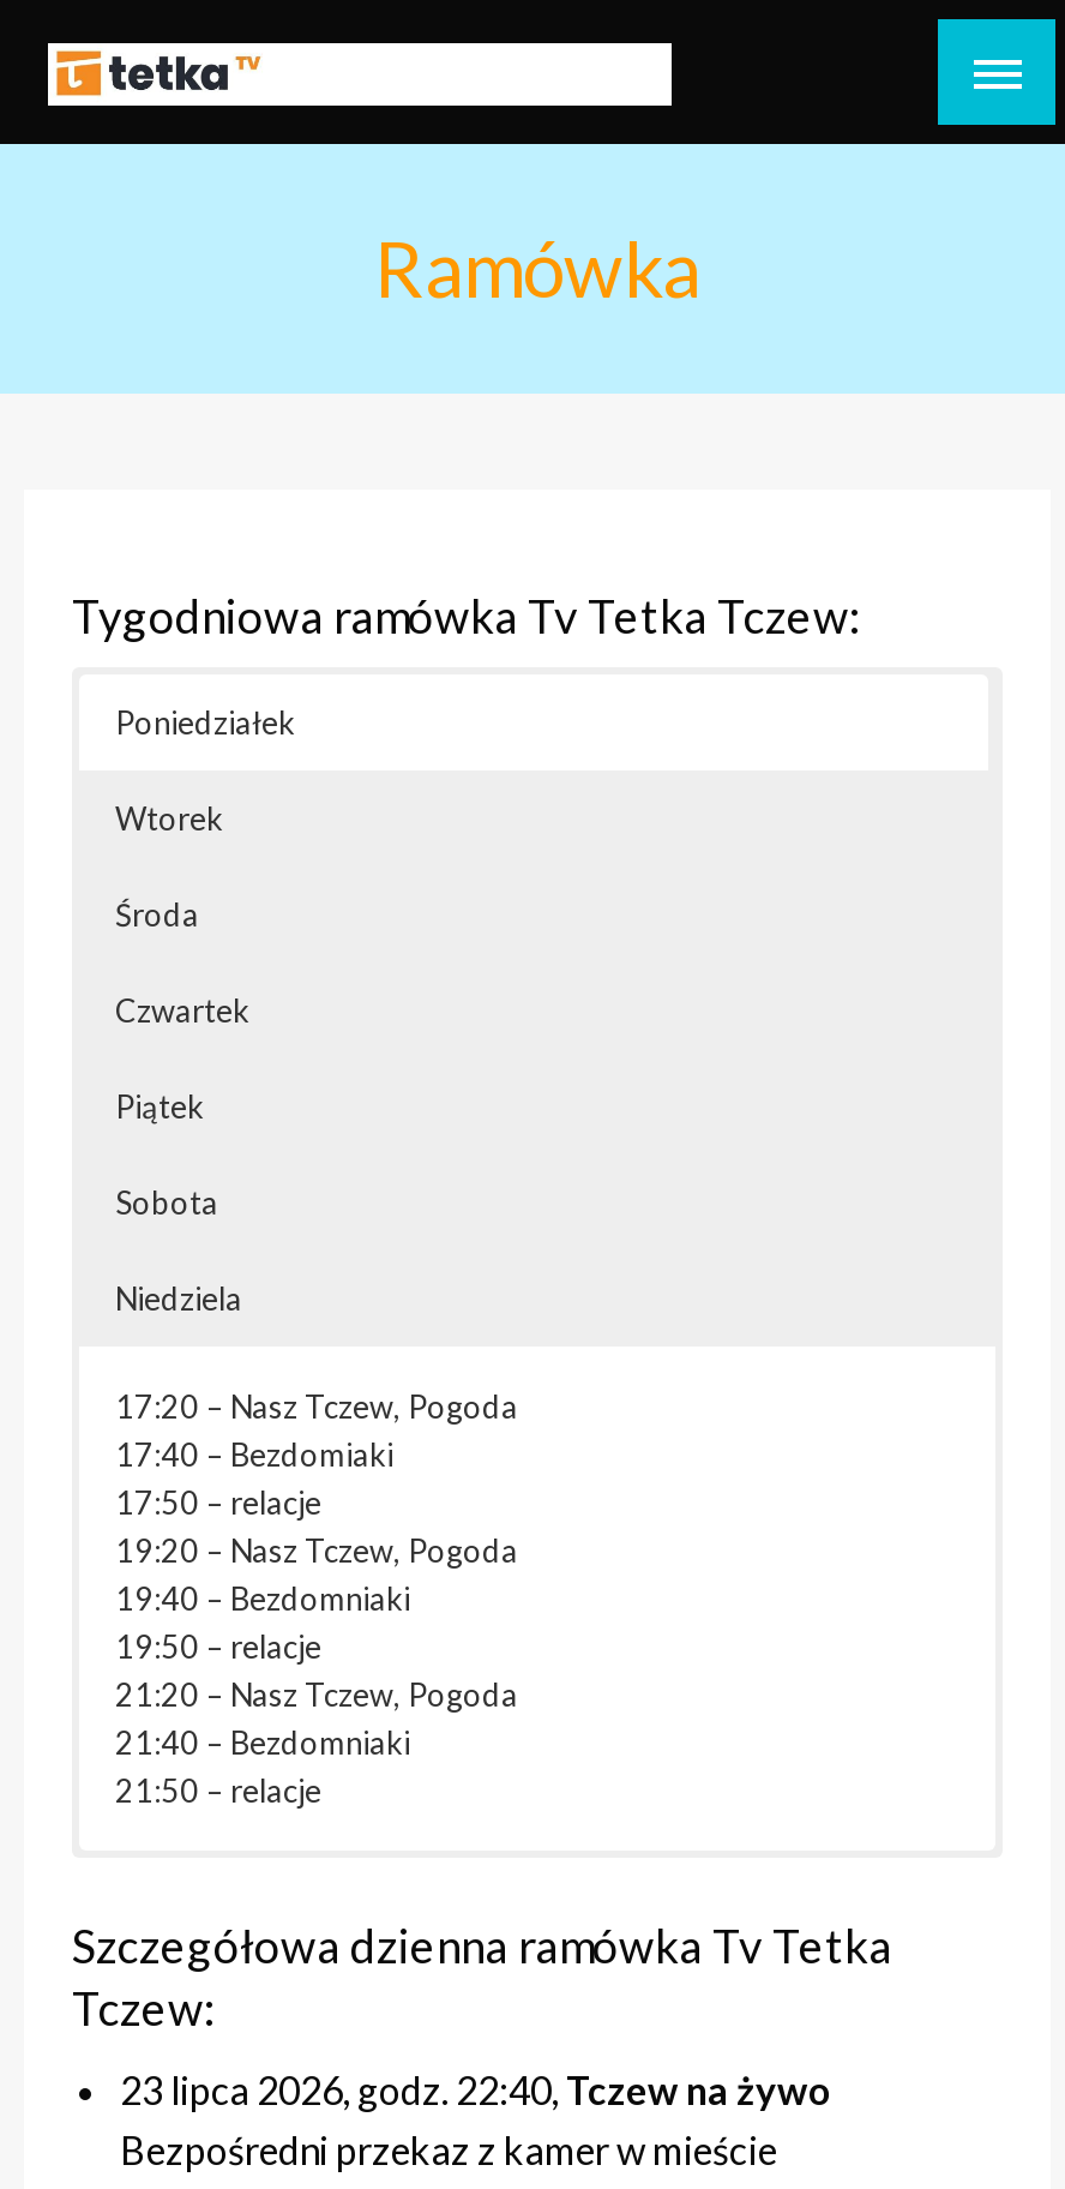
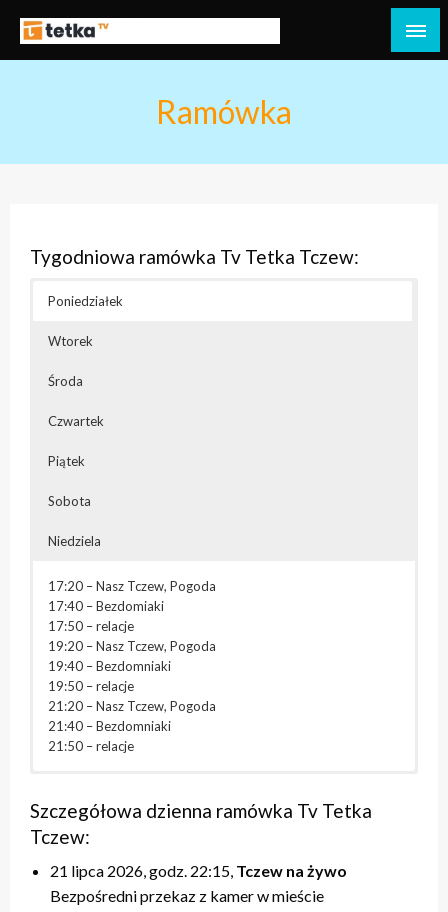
- 23 lipca 2026, godz. 22:40, Tczew na żywo
+ 21 lipca 2026, godz. 22:15, Tczew na żywo
